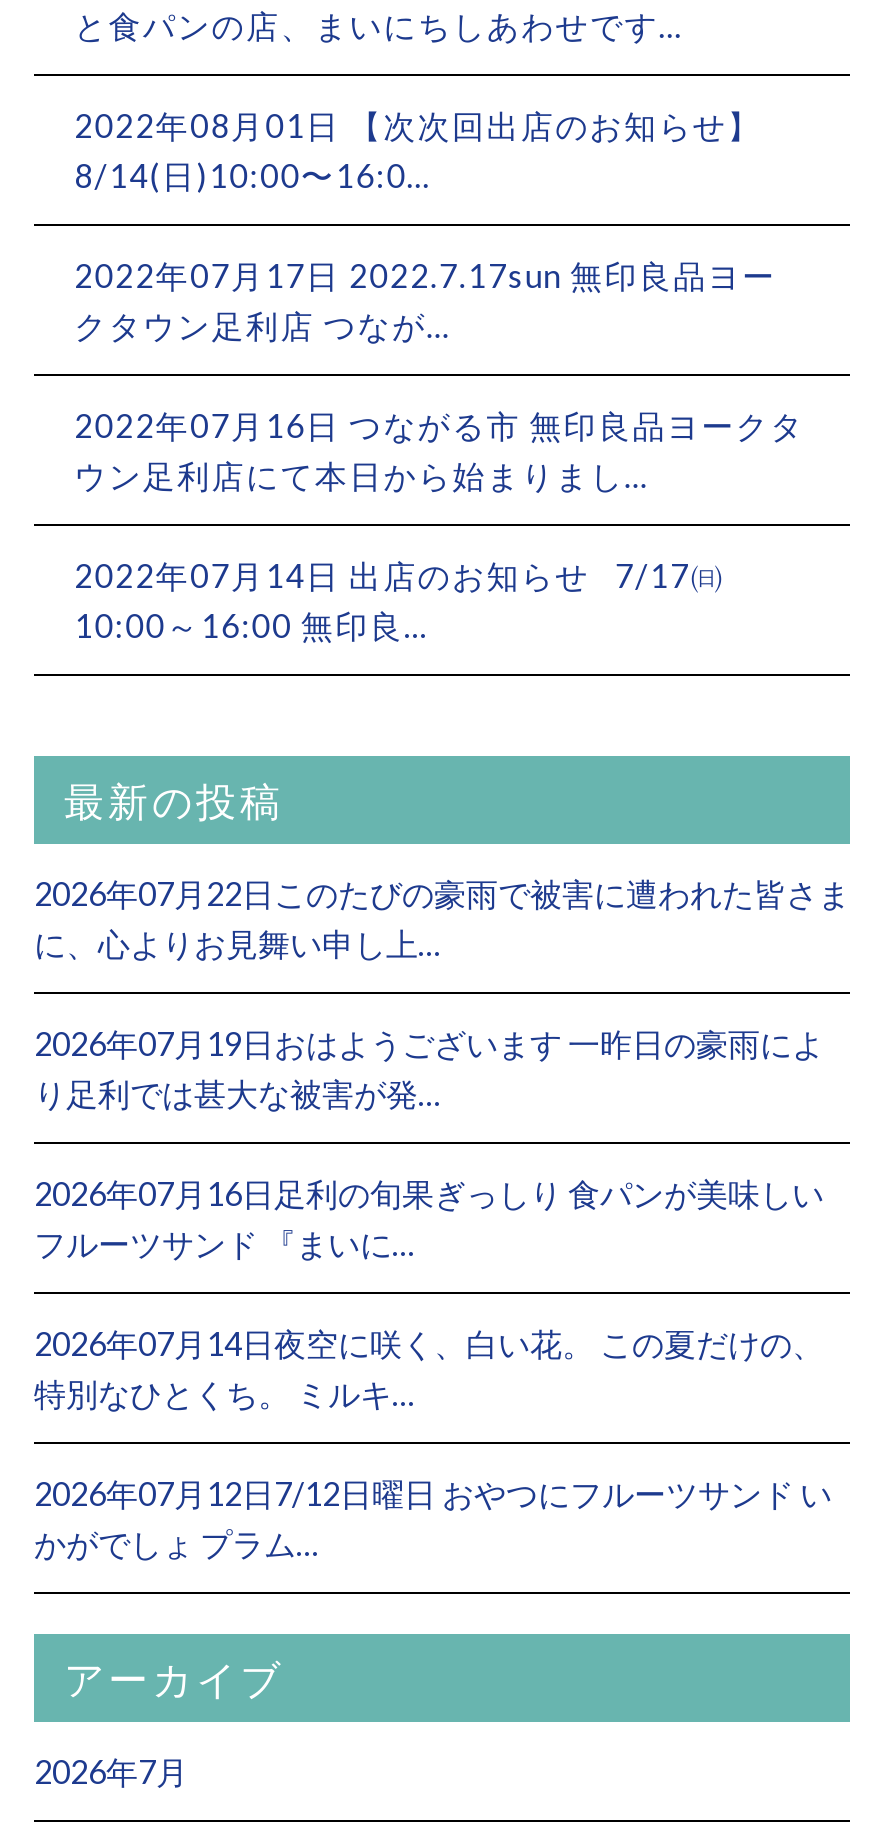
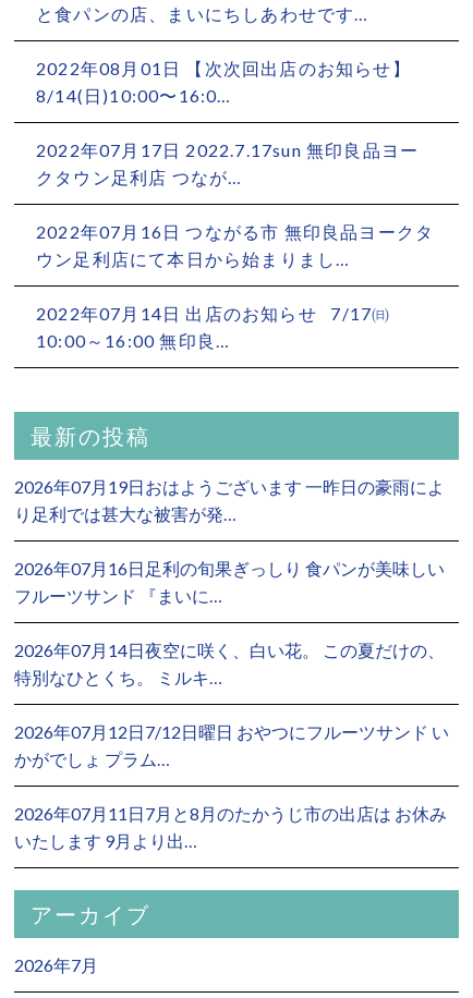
- 2026年07月22日このたびの豪雨で被害に遭われた皆さま
- に、心よりお見舞い申し上…

moved up: 2026年07月19日おはようございます 一昨日の豪雨によ | り足利では甚大な被害が発… | 2026年07月16日足利の旬果ぎっしり 食パンが美味しい | フルーツサンド 『まいに… | 2026年07月14日夜空に咲く、白い花。 この夏だけの、 | 特別なひとくち。 ミルキ… | 2026年07月12日7/12日曜日 おやつにフルーツサンド い | かがでしょ プラム…

+ 2026年07月11日7月と8月のたかうじ市の出店は お休み
+ いたします 9月より出…
